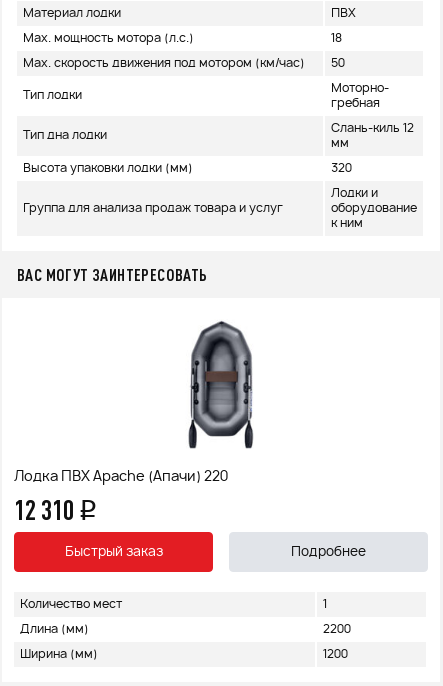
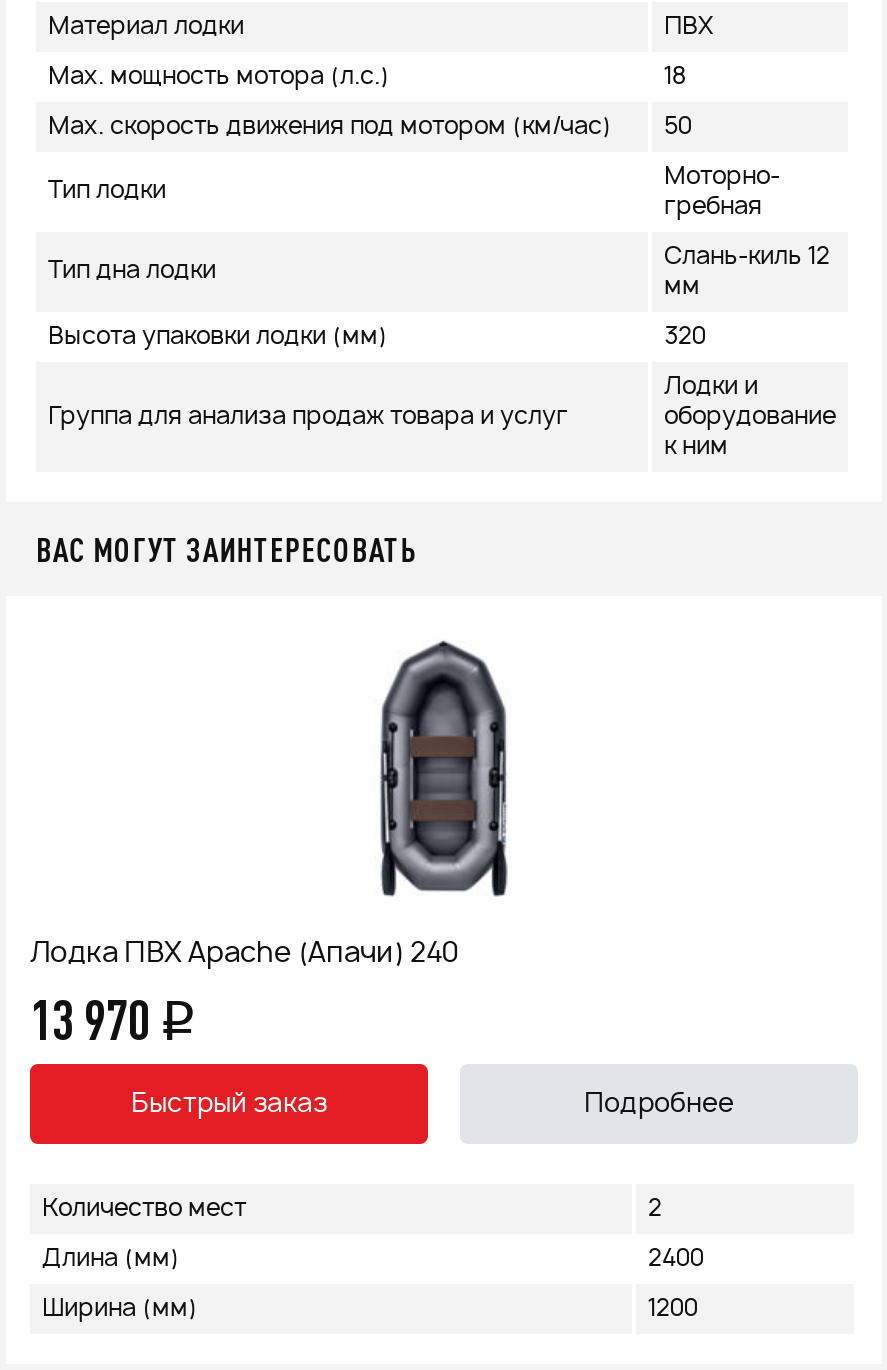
- [image]
- Лодка ПВХ Apache (Апачи) 220
+ [image]
+ Лодка ПВХ Apache (Апачи) 240

- 12 310 q
+ 13 970 q

- 1
+ 2

- 2200
+ 2400
